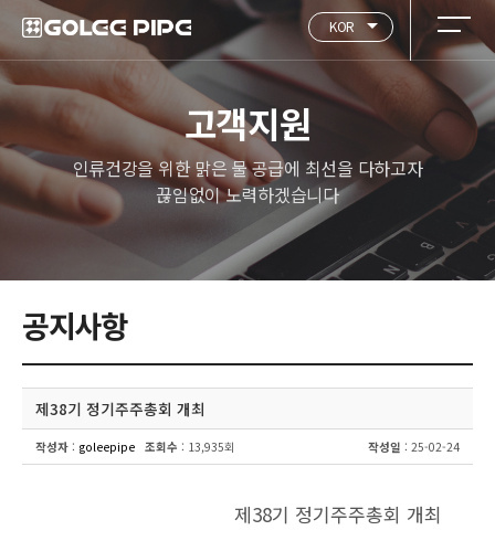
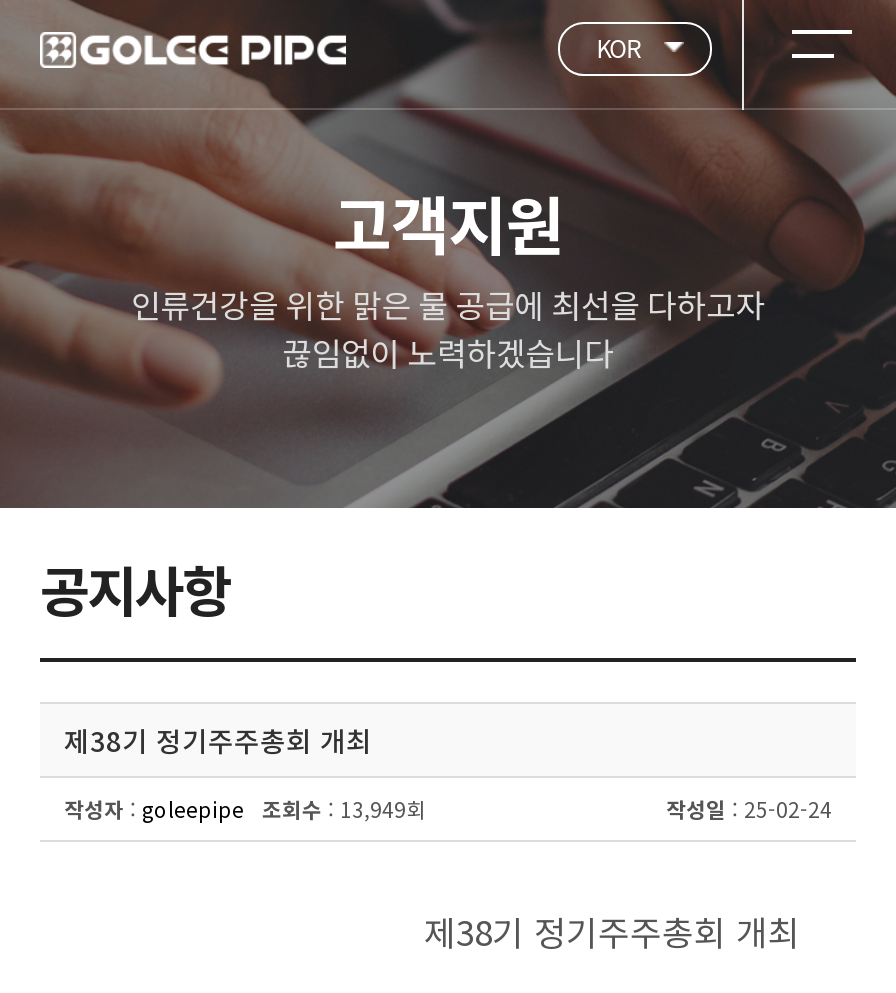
- 작성자: goleepipe 조회수: 13,935회
+ 작성자: goleepipe 조회수: 13,949회
